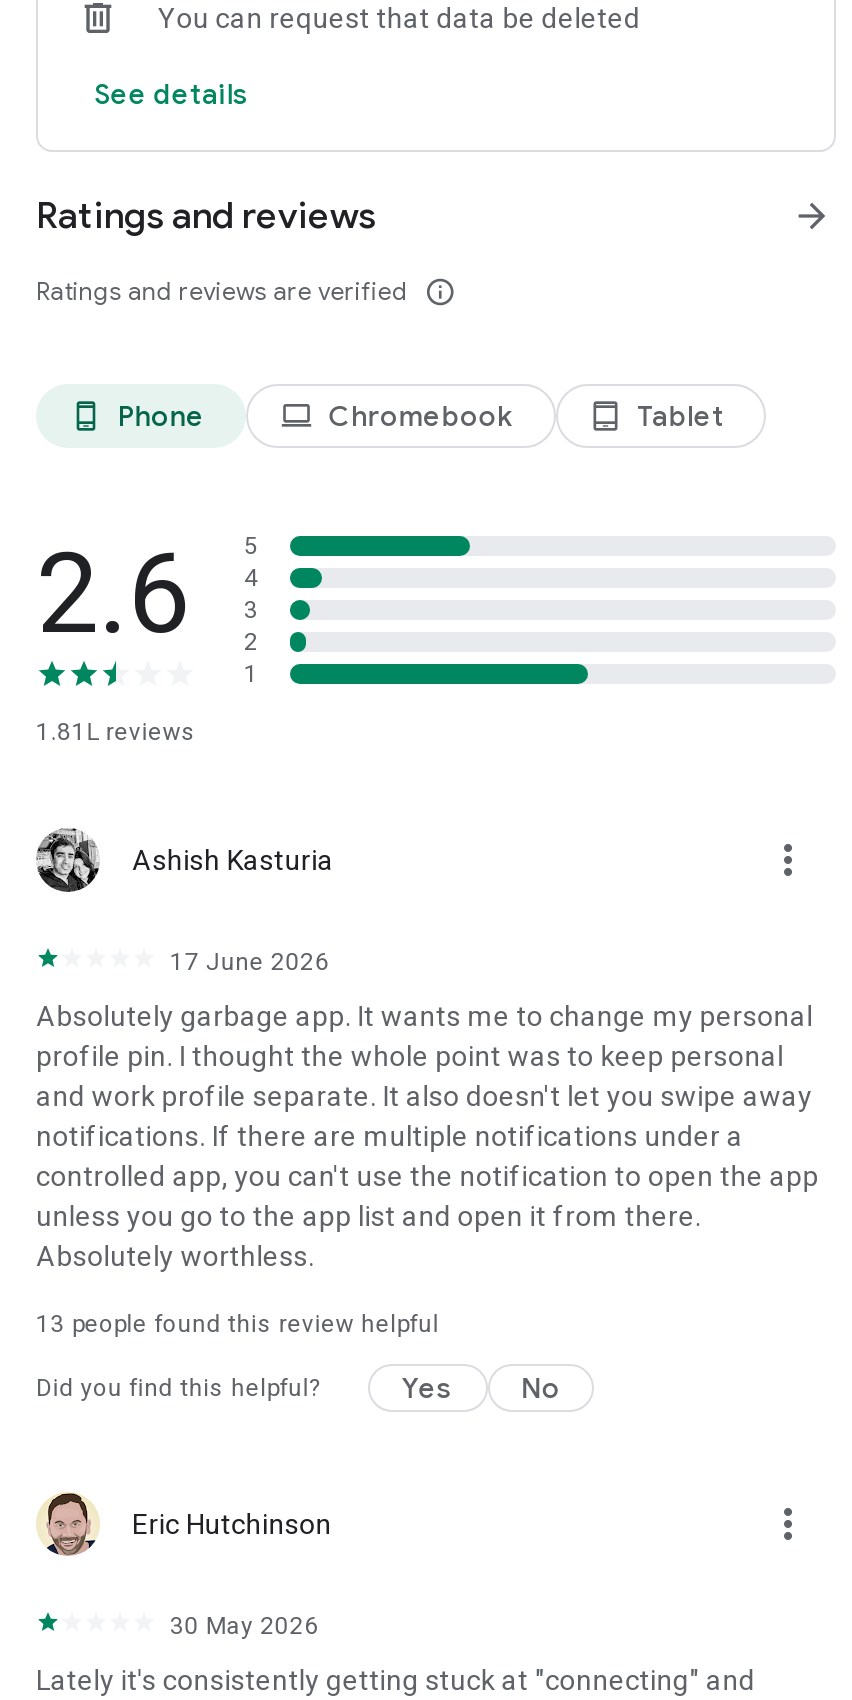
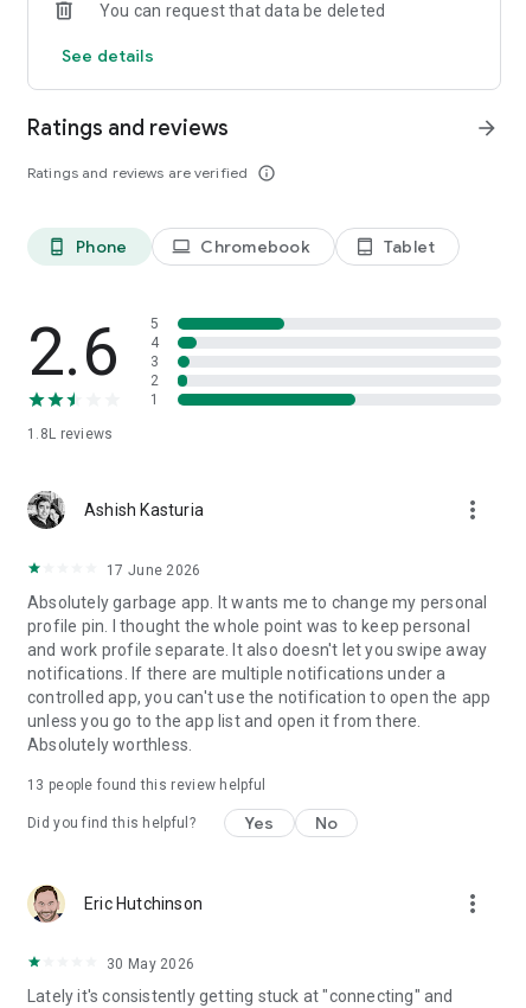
- 1.81L reviews
+ 1.8L reviews
